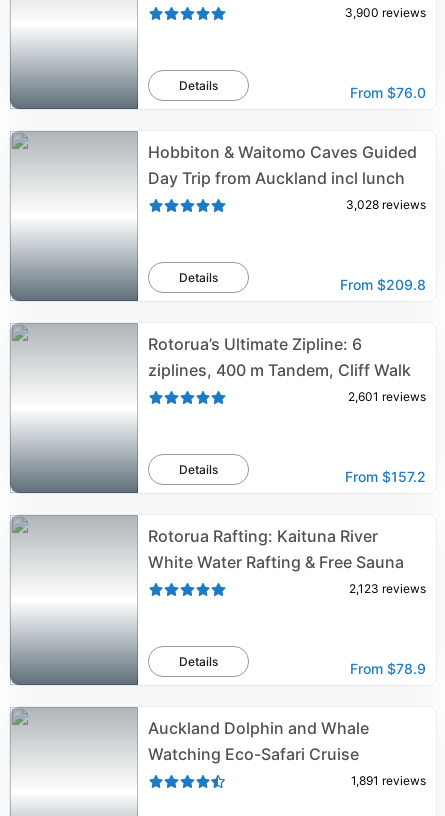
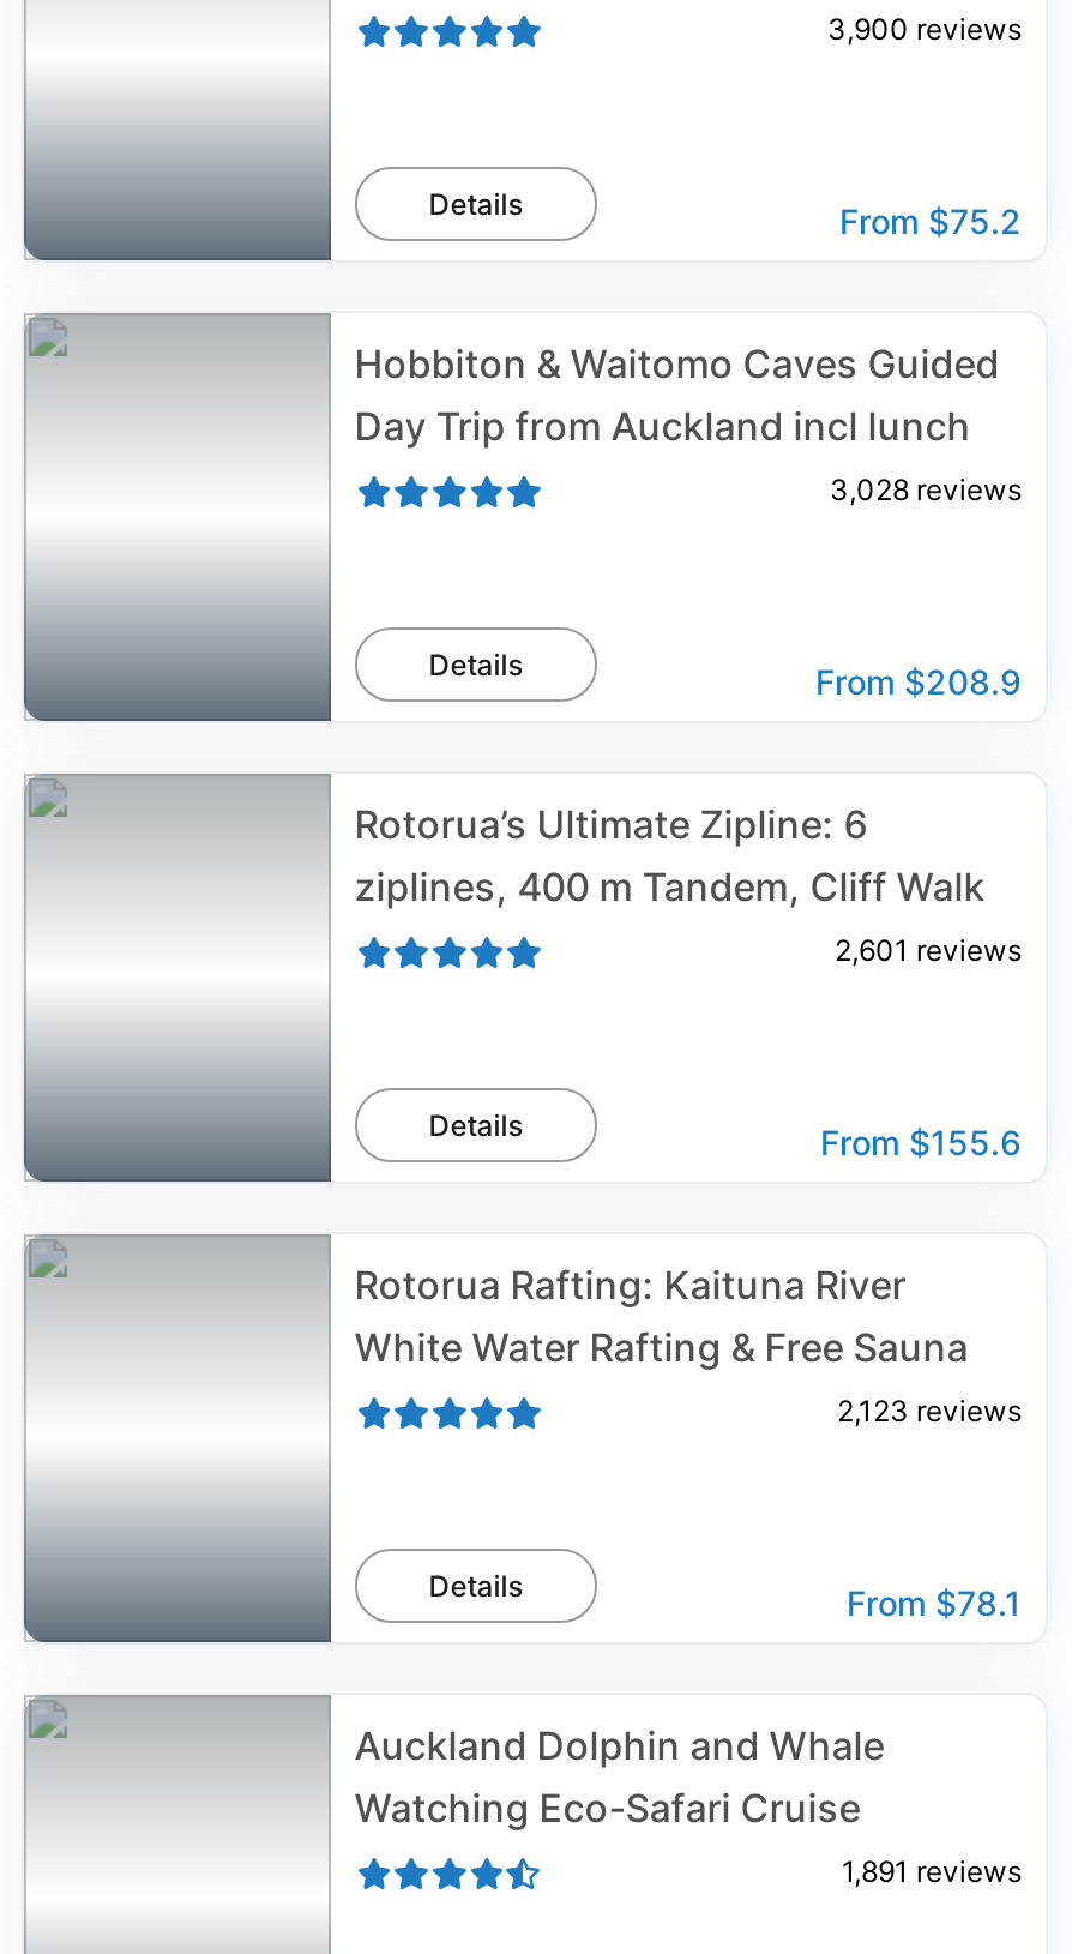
- From $76.0
+ From $75.2

- From $209.8
+ From $208.9

- From $157.2
+ From $155.6

- From $78.9
+ From $78.1
